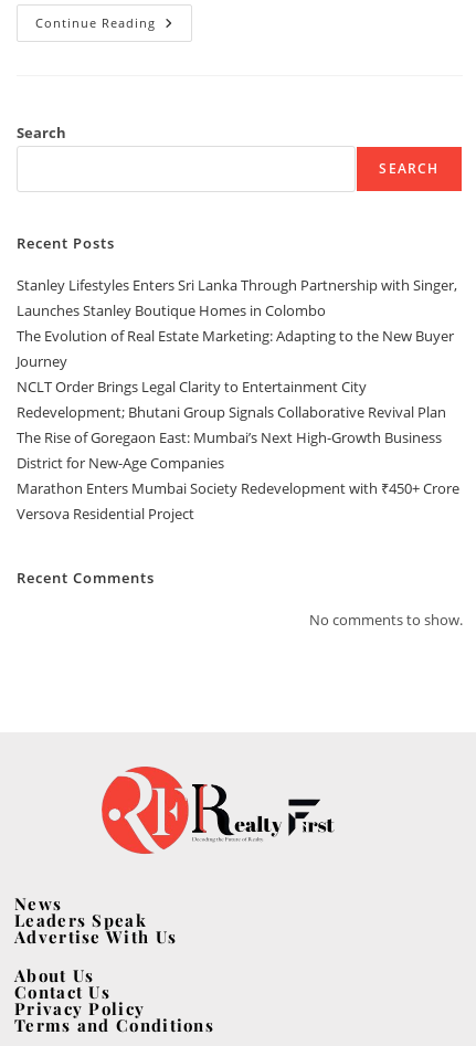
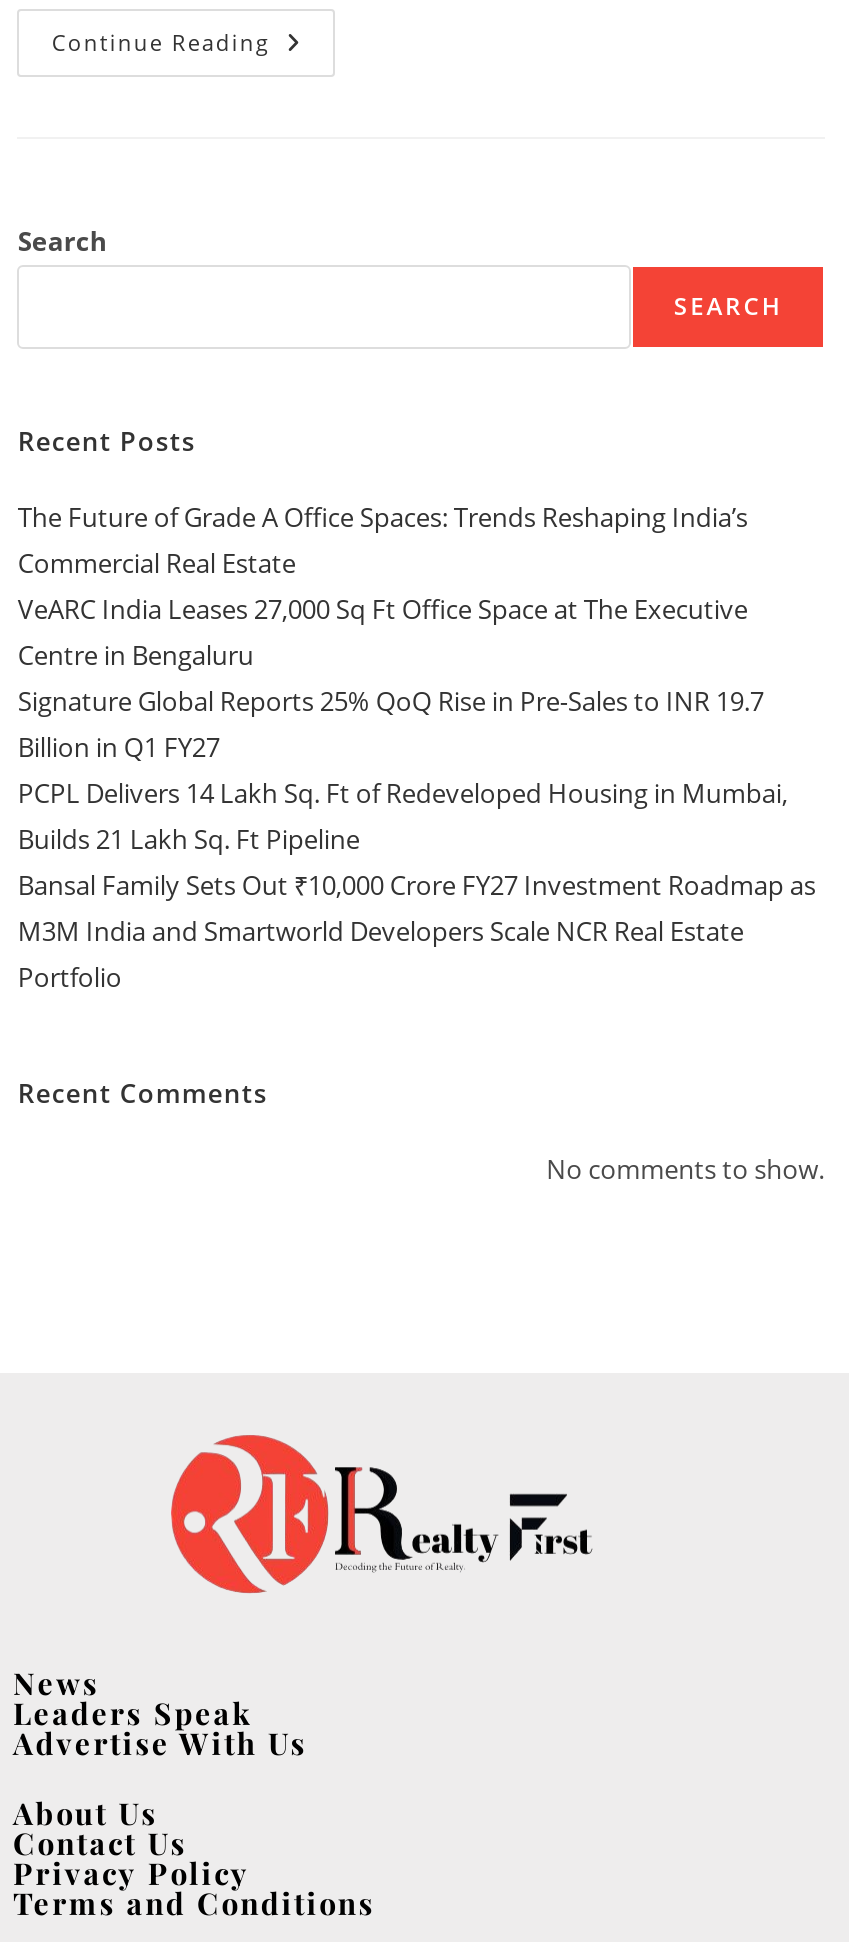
- Stanley Lifestyles Enters Sri Lanka Through Partnership with Singer,
- Launches Stanley Boutique Homes in Colombo
- The Evolution of Real Estate Marketing: Adapting to the New Buyer
- Journey
- NCLT Order Brings Legal Clarity to Entertainment City
- Redevelopment; Bhutani Group Signals Collaborative Revival Plan
- The Rise of Goregaon East: Mumbai’s Next High-Growth Business
- District for New-Age Companies
- Marathon Enters Mumbai Society Redevelopment with ₹450+ Crore
- Versova Residential Project
+ The Future of Grade A Office Spaces: Trends Reshaping India’s
+ Commercial Real Estate
+ VeARC India Leases 27,000 Sq Ft Office Space at The Executive
+ Centre in Bengaluru
+ Signature Global Reports 25% QoQ Rise in Pre-Sales to INR 19.7
+ Billion in Q1 FY27
+ PCPL Delivers 14 Lakh Sq. Ft of Redeveloped Housing in Mumbai,
+ Builds 21 Lakh Sq. Ft Pipeline
+ Bansal Family Sets Out ₹10,000 Crore FY27 Investment Roadmap as
+ M3M India and Smartworld Developers Scale NCR Real Estate
+ Portfolio
